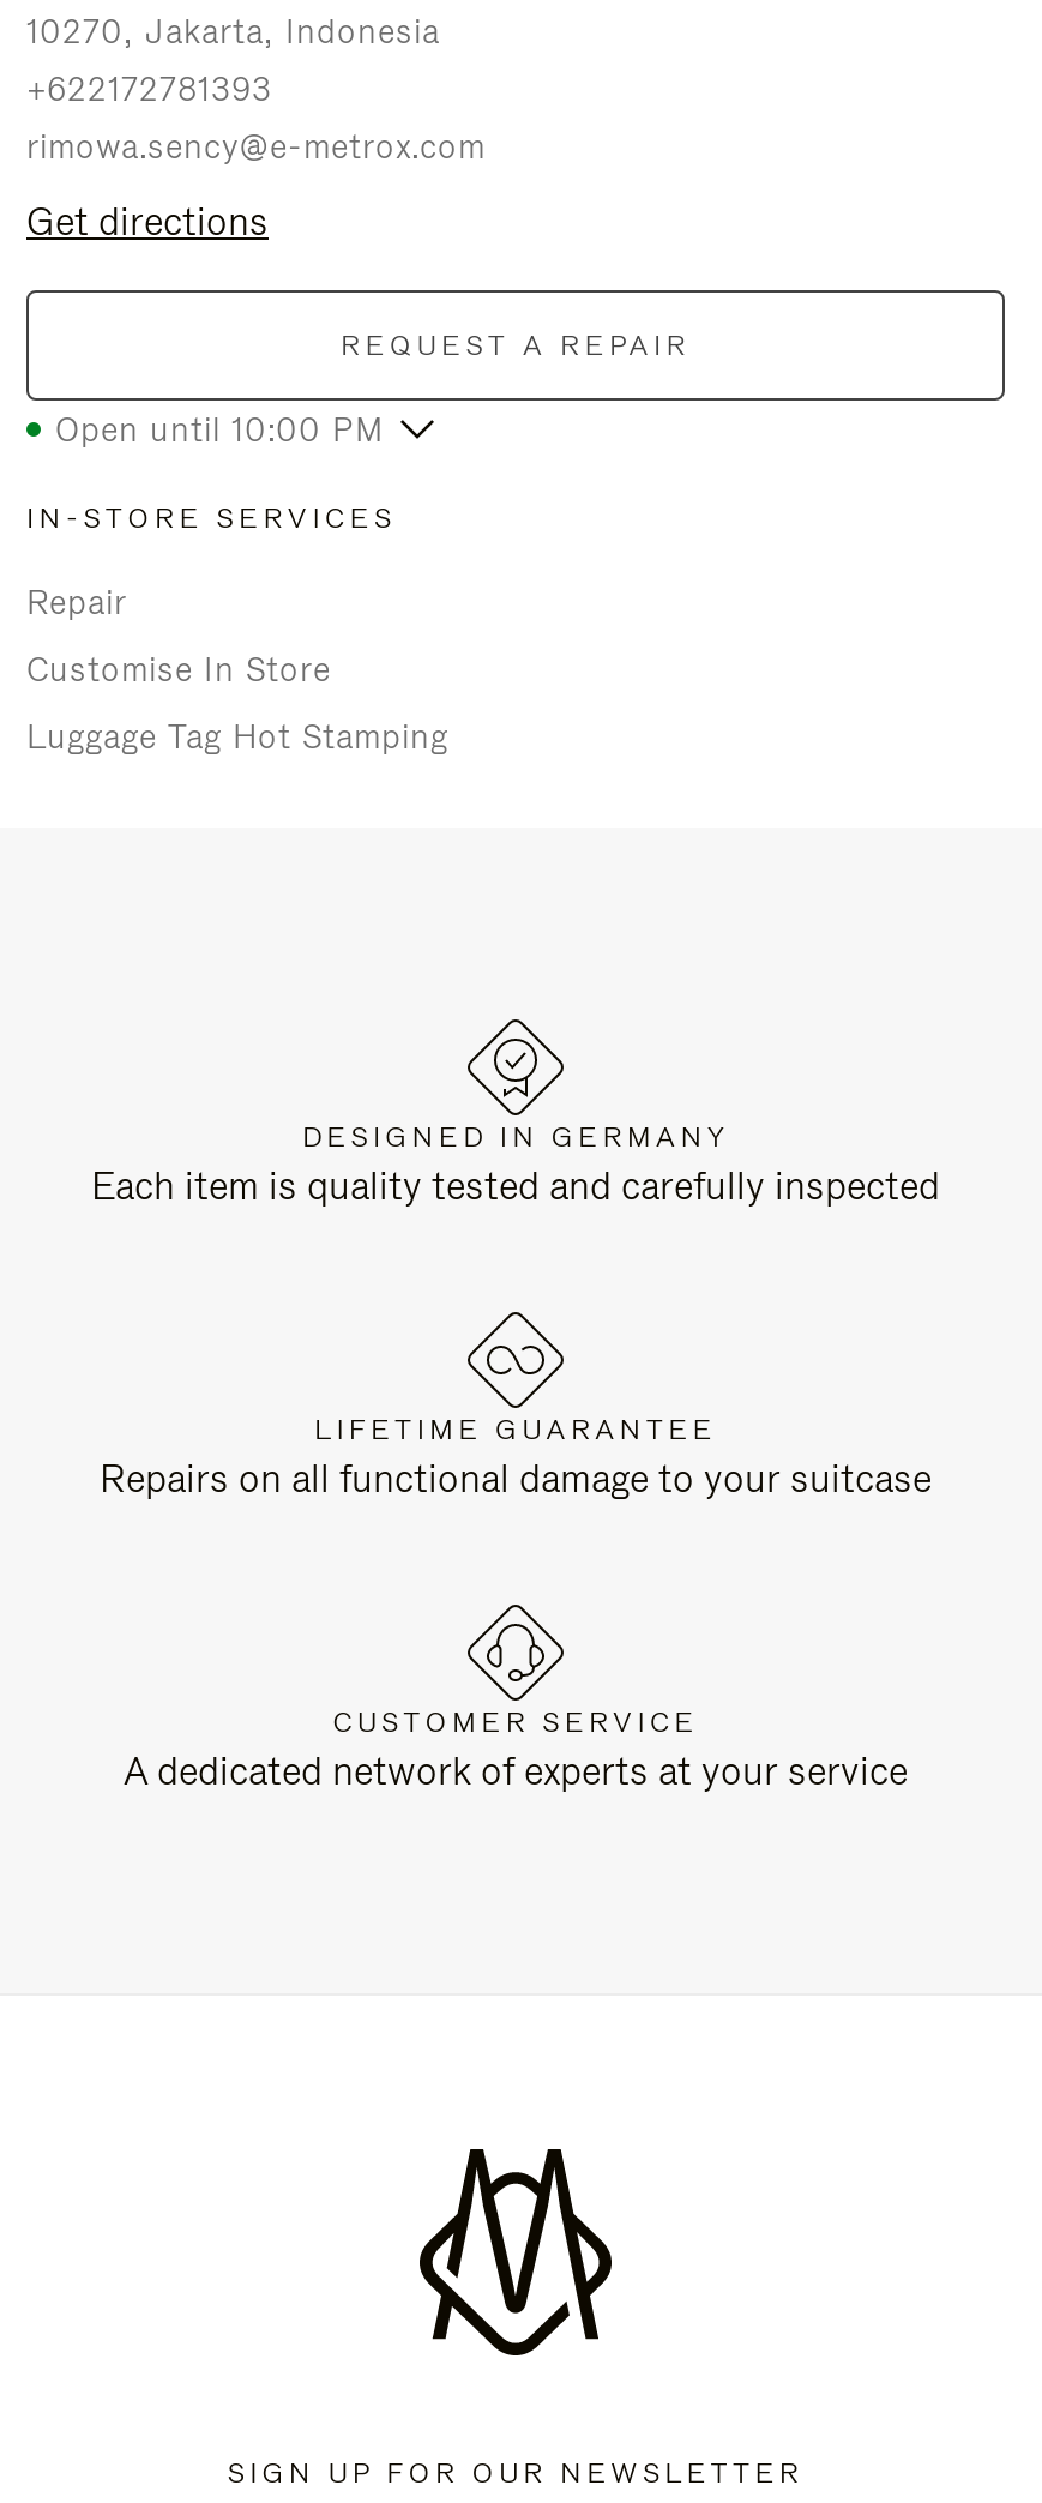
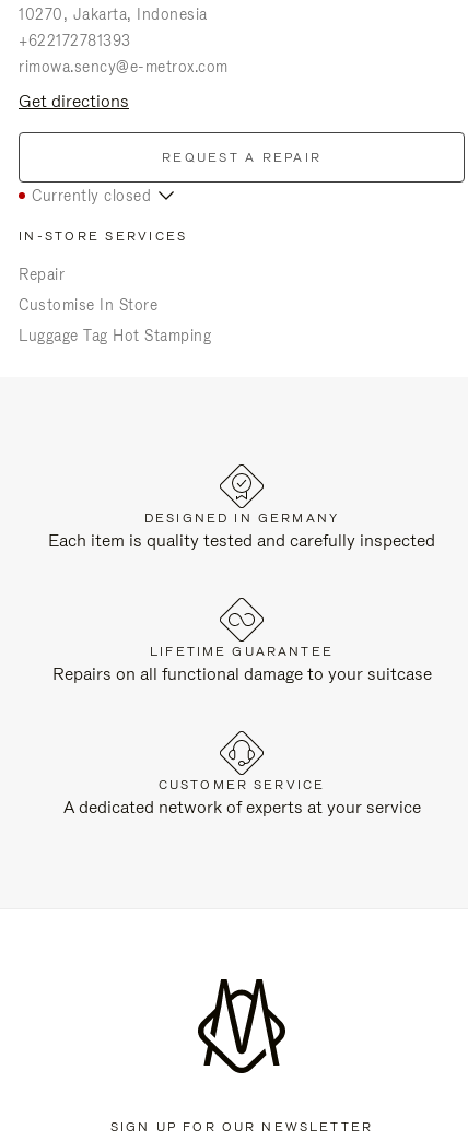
- Open until 10:00 PM
+ Currently closed
